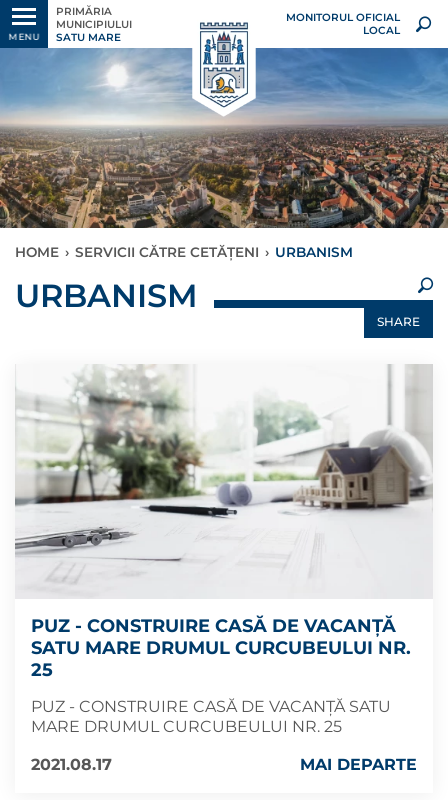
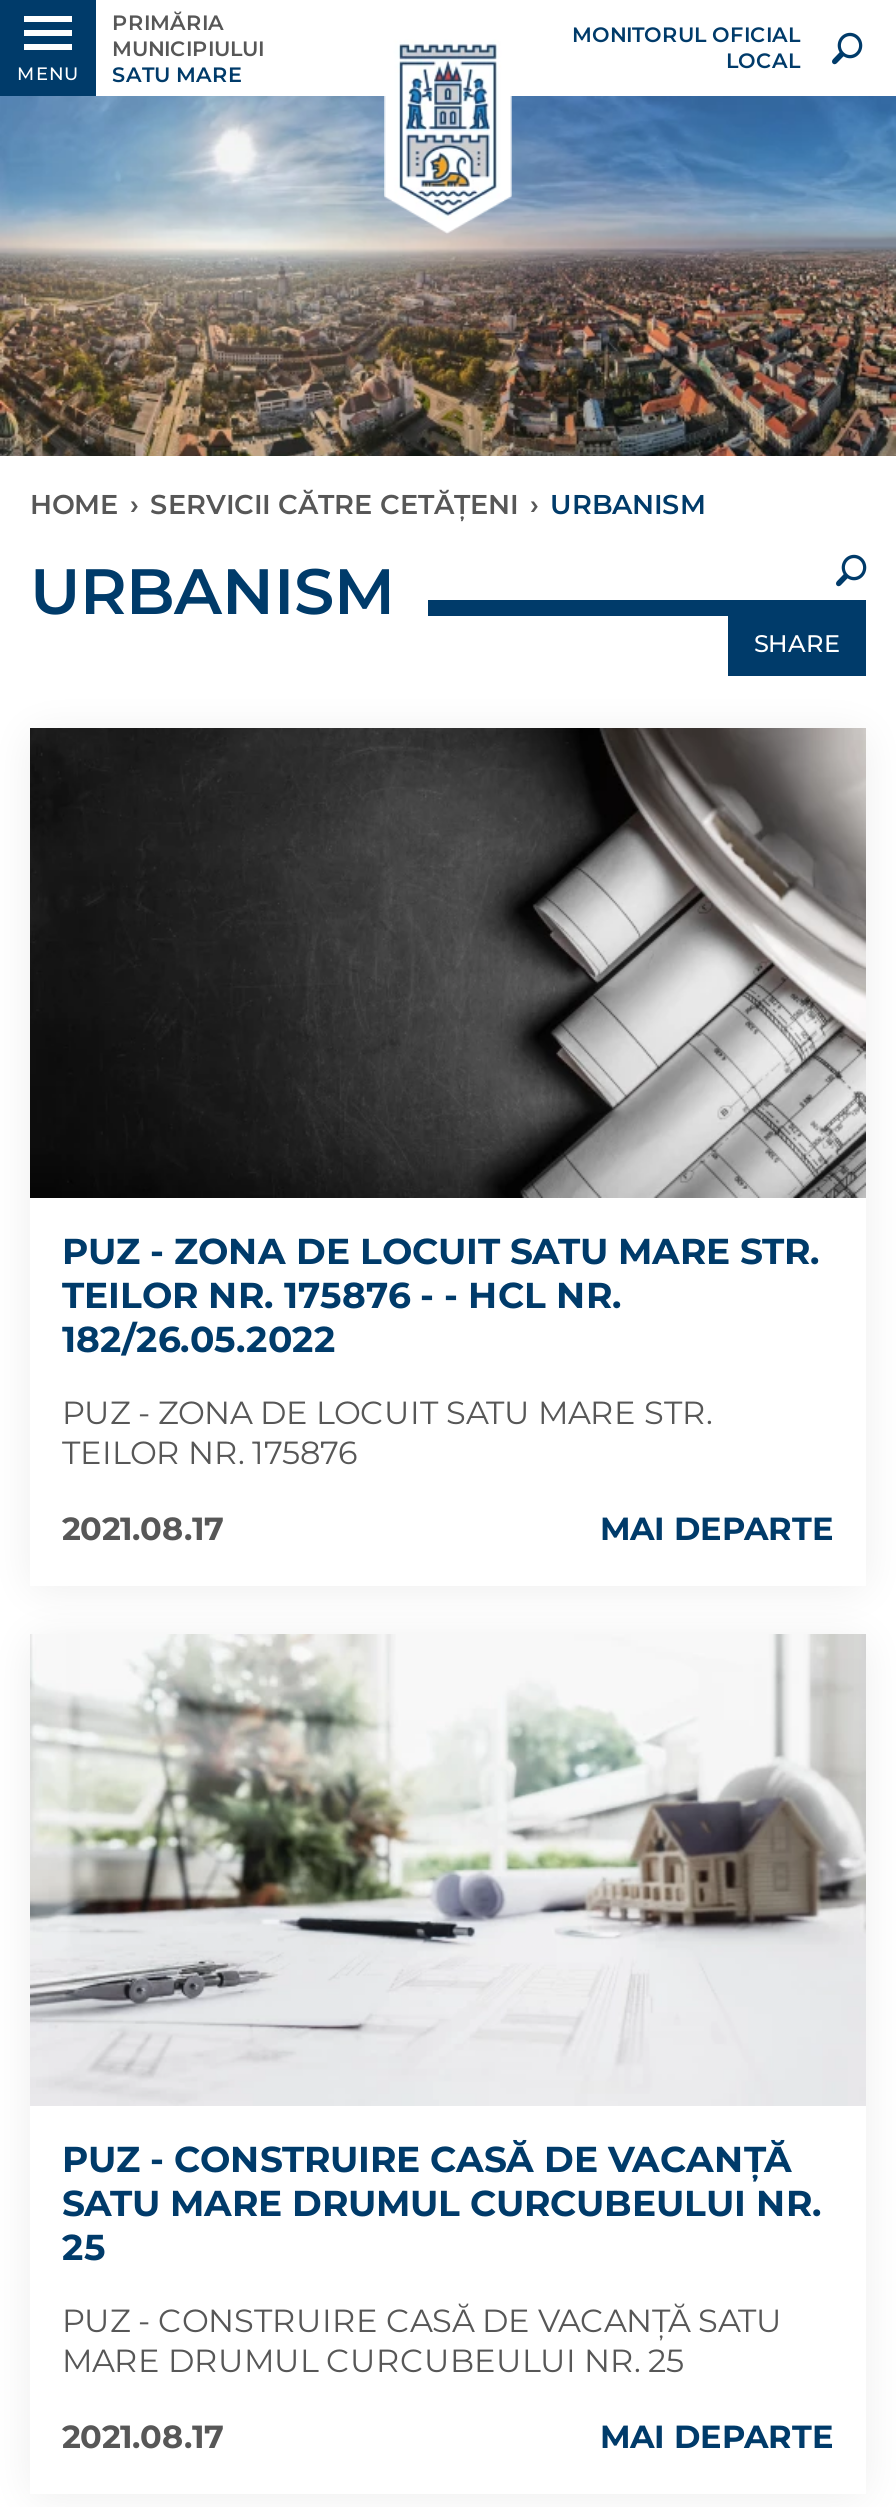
+ [image]
+ PUZ - ZONA DE LOCUIT SATU MARE STR.
+ TEILOR NR. 175876 - - HCL NR.
+ 182/26.05.2022
+ PUZ - ZONA DE LOCUIT SATU MARE STR.
+ TEILOR NR. 175876
+ 2021.08.17
+ MAI DEPARTE
